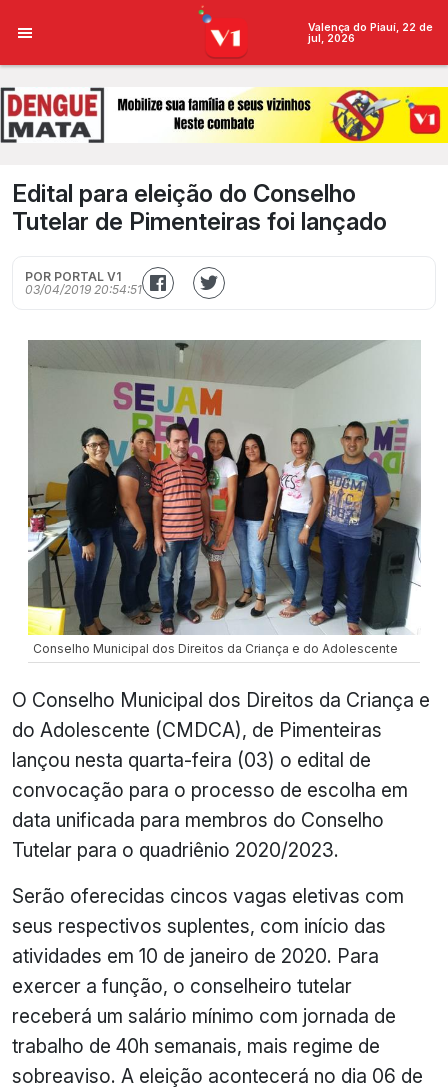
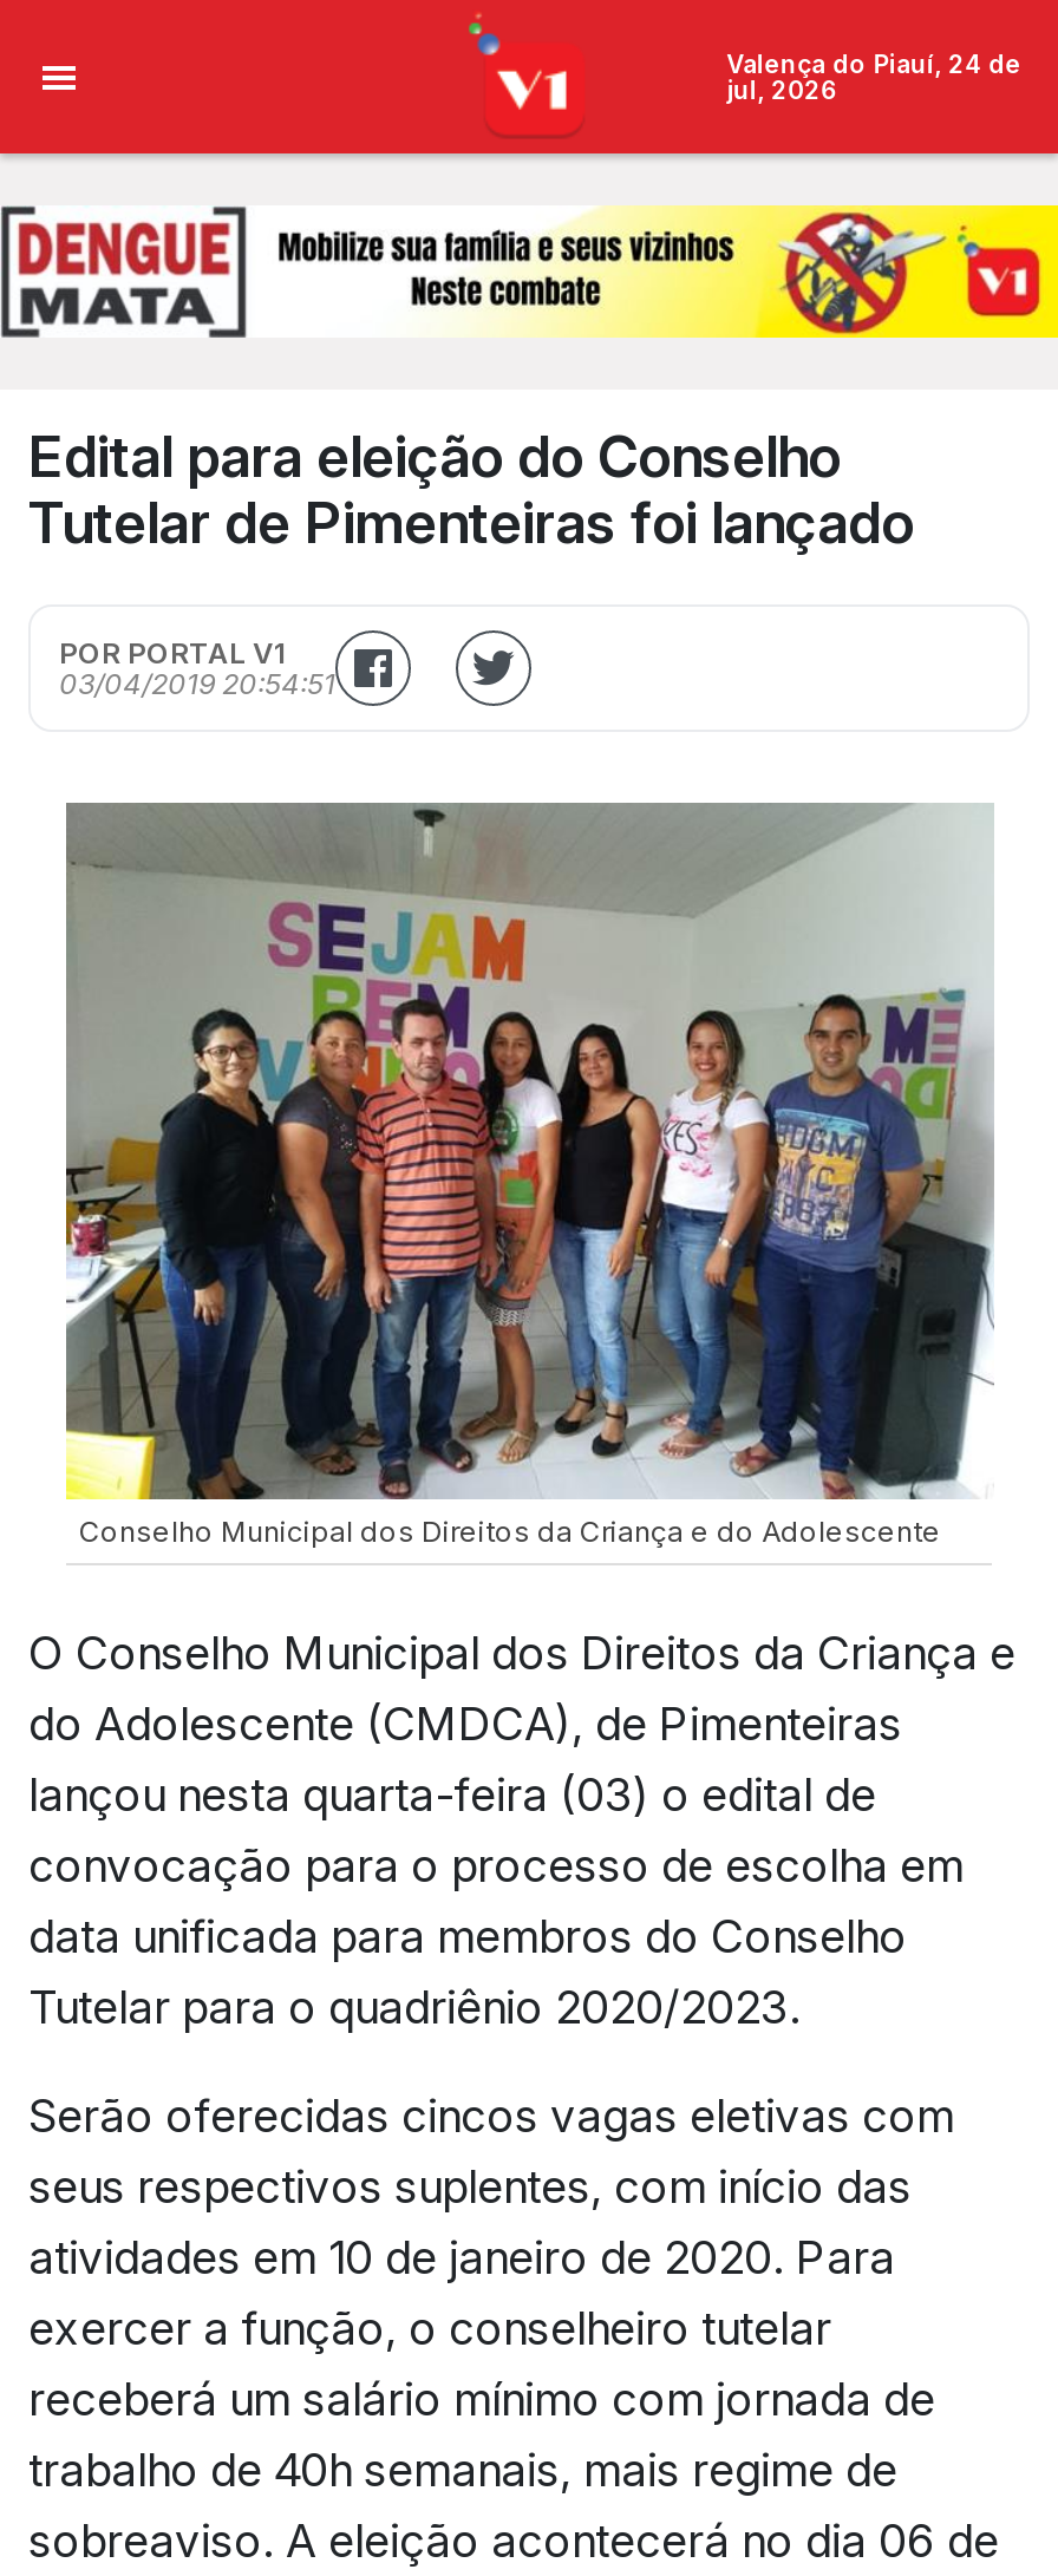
- Valença do Piauí, 22 de
+ Valença do Piauí, 24 de
